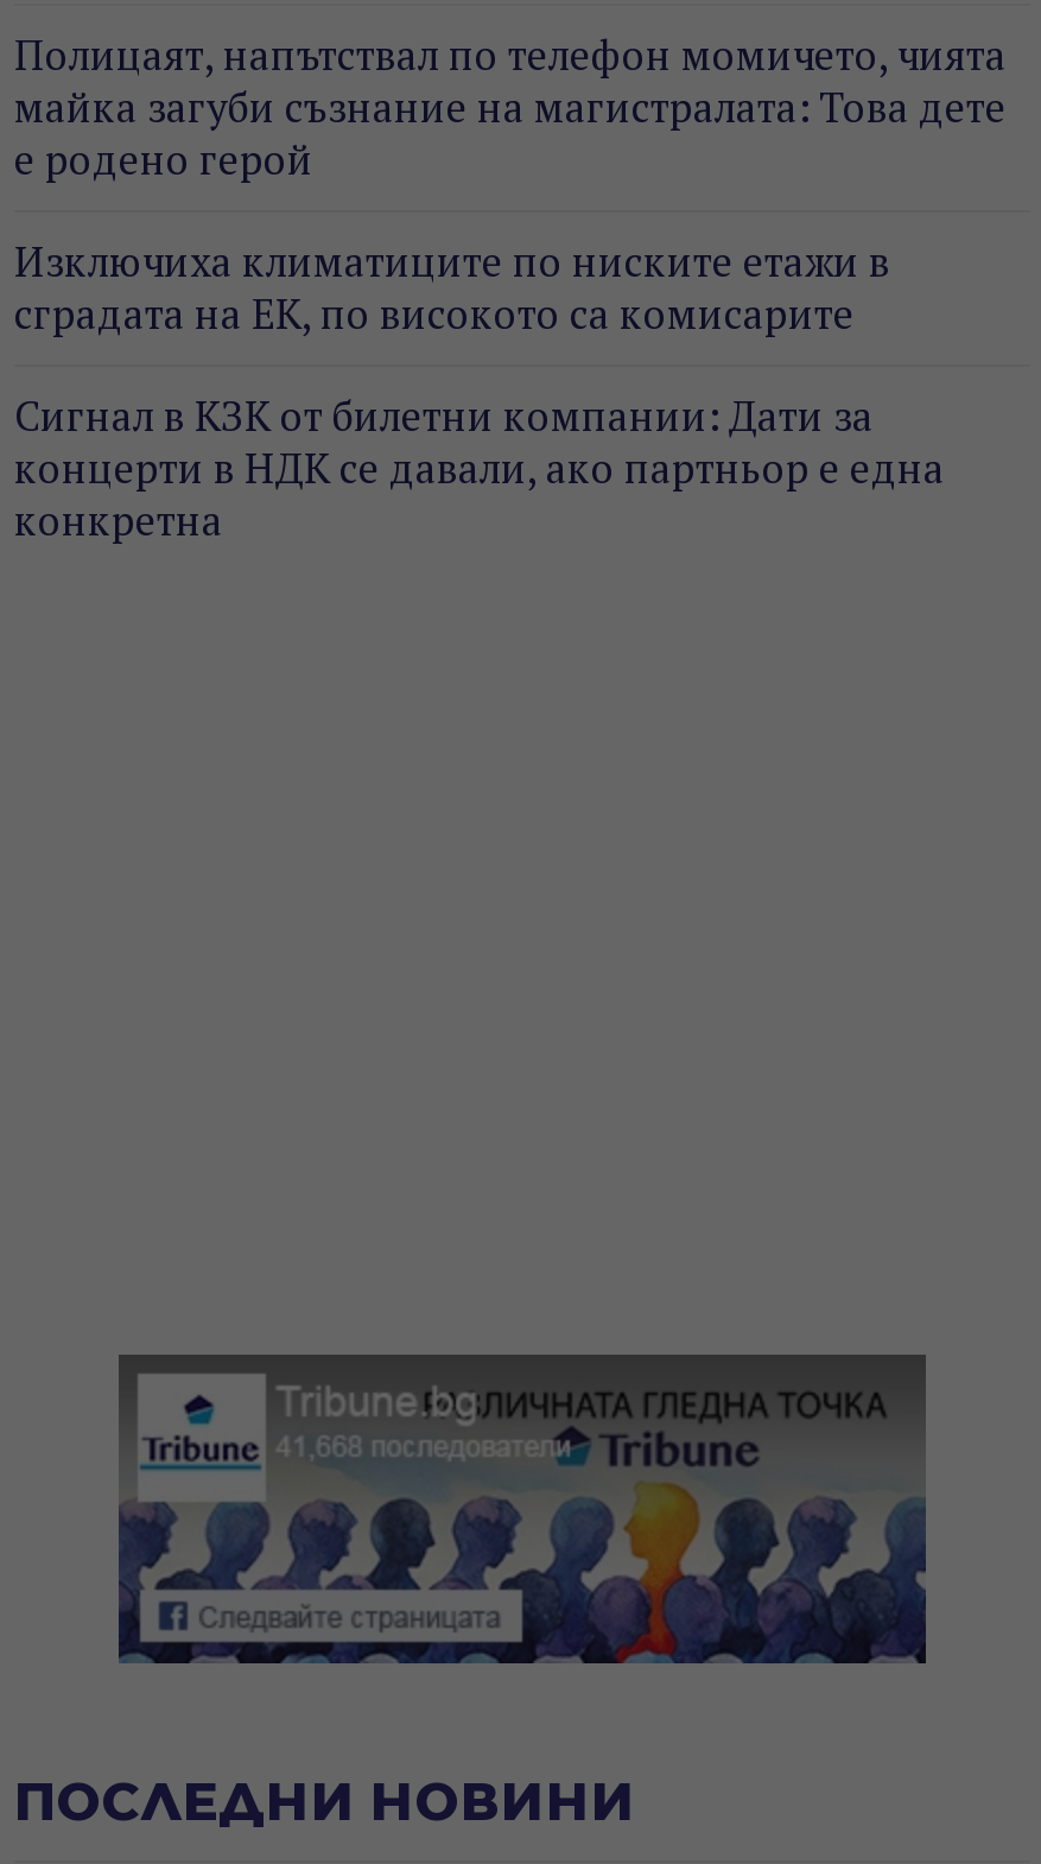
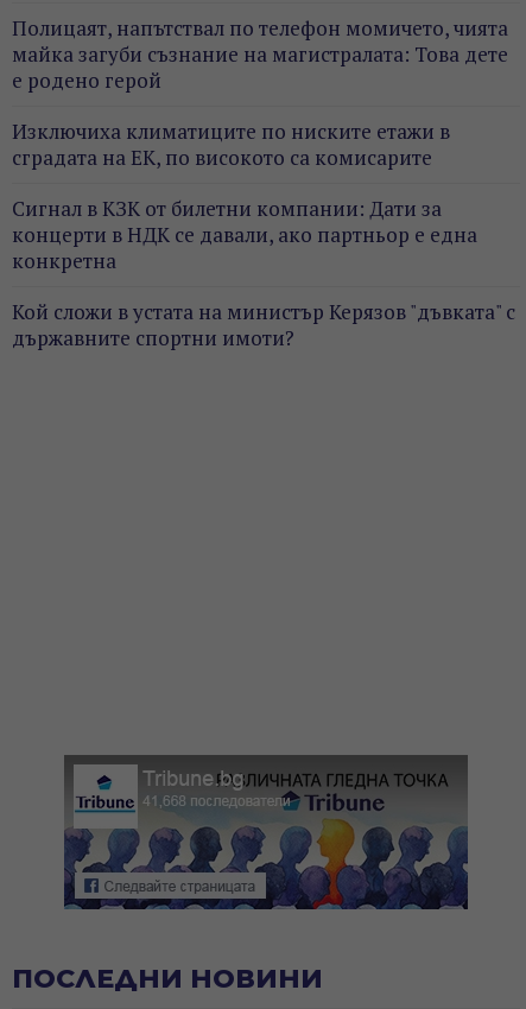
+ Кой сложи в устата на министър Керязов "дъвката" с
+ държавните спортни имоти?
